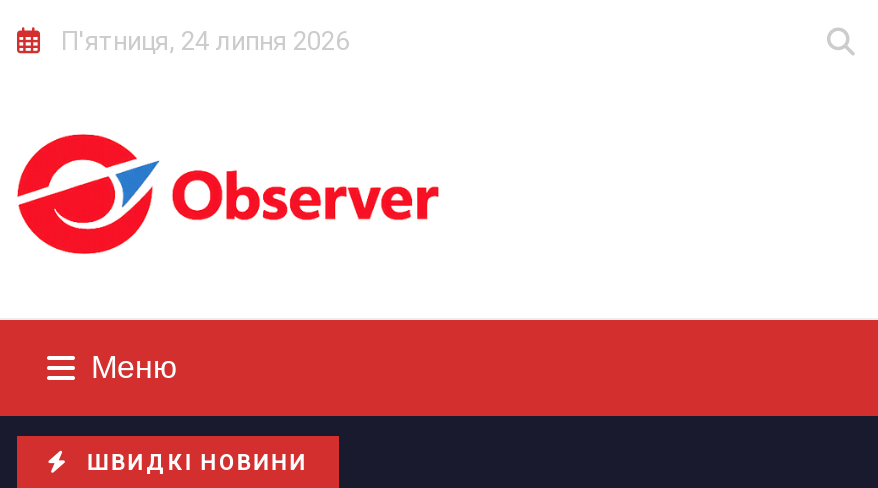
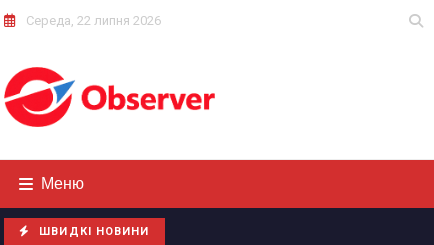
- П'ятниця, 24 липня 2026
+ Середа, 22 липня 2026
